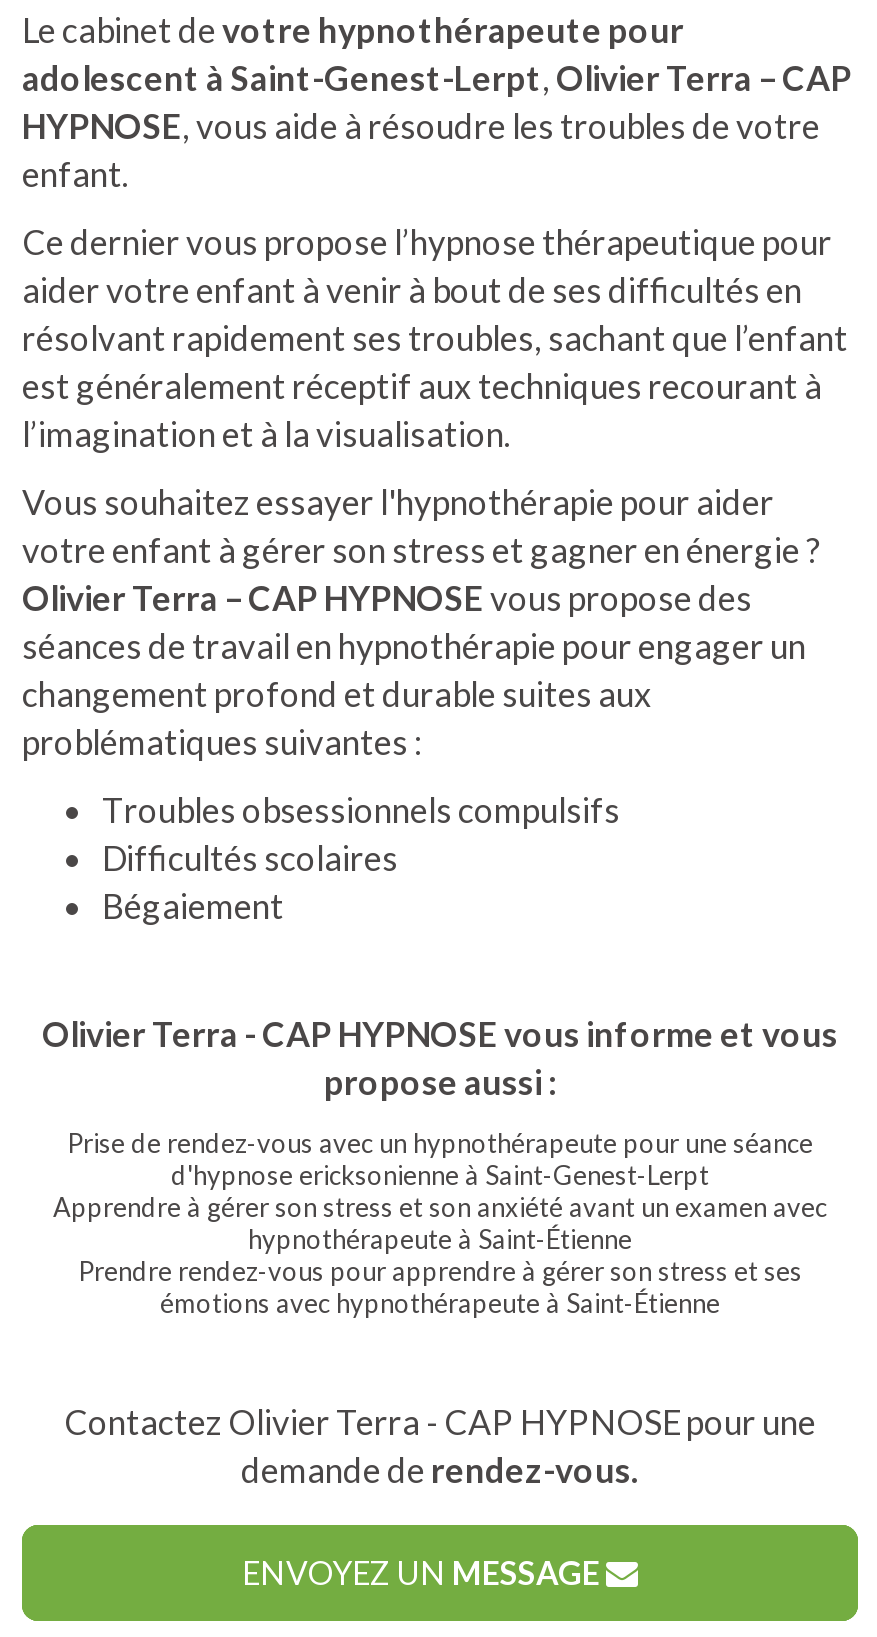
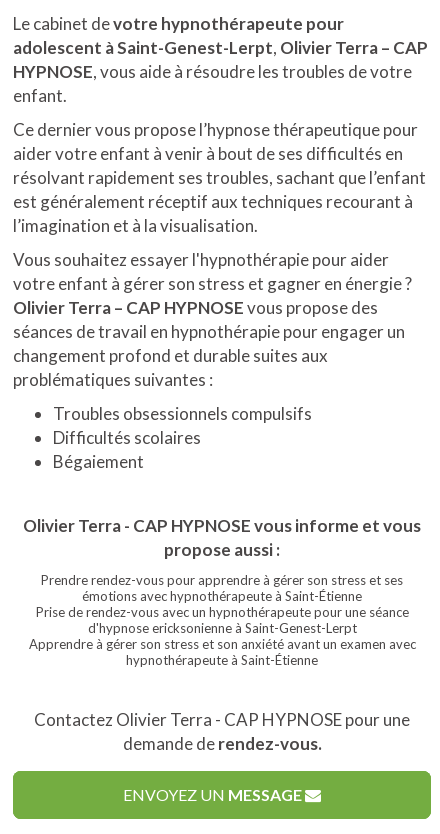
moved down: Prise de rendez-vous avec un hypnothérapeute pour une séance | d'hypnose ericksonienne à Saint-Genest-Lerpt | Apprendre à gérer son stress et son anxiété avant un examen avec | hypnothérapeute à Saint-Étienne

moved up: Prendre rendez-vous pour apprendre à gérer son stress et ses | émotions avec hypnothérapeute à Saint-Étienne
